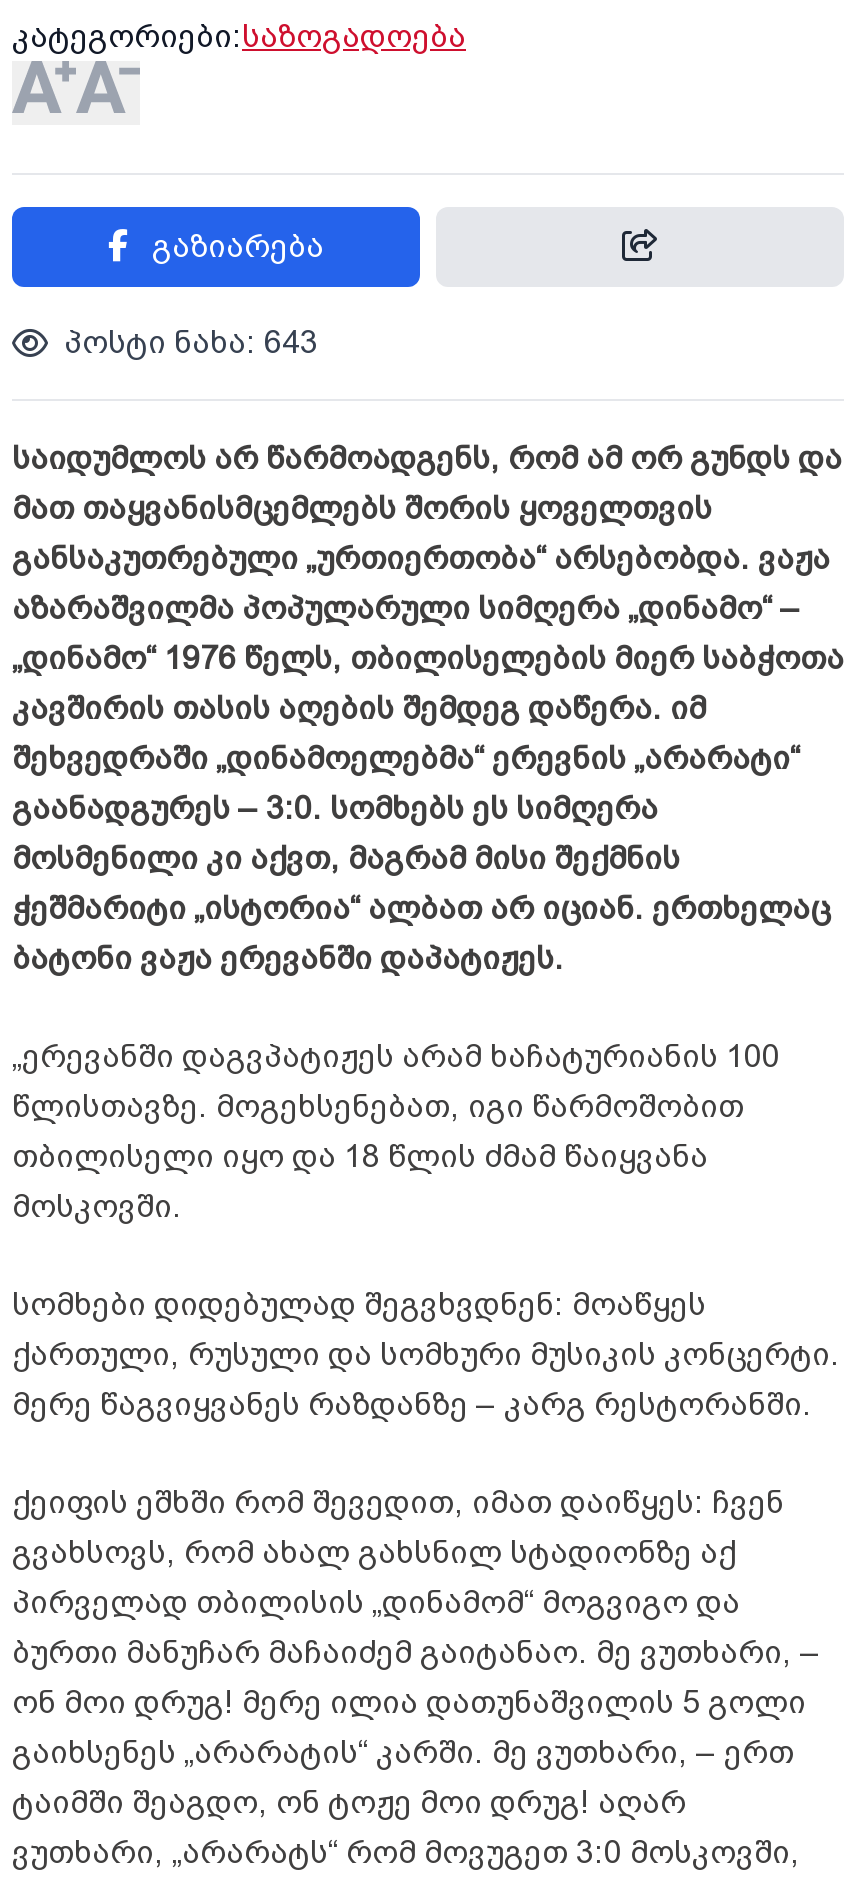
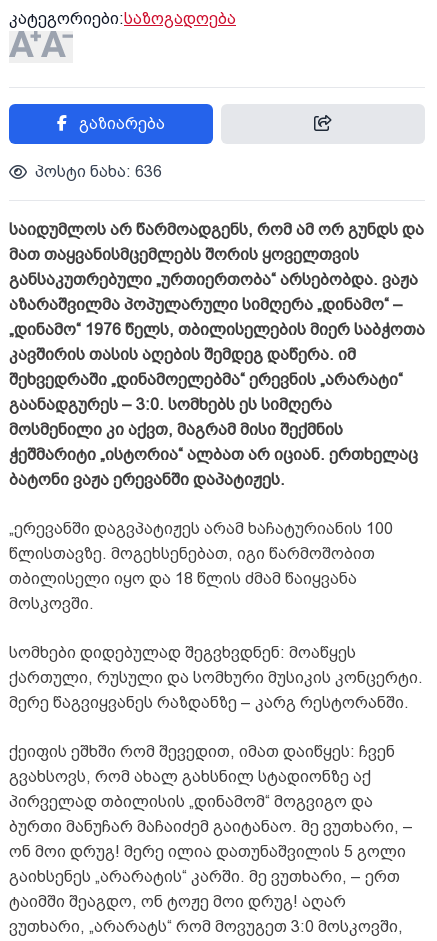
- პოსტი ნახა: 643
+ პოსტი ნახა: 636
